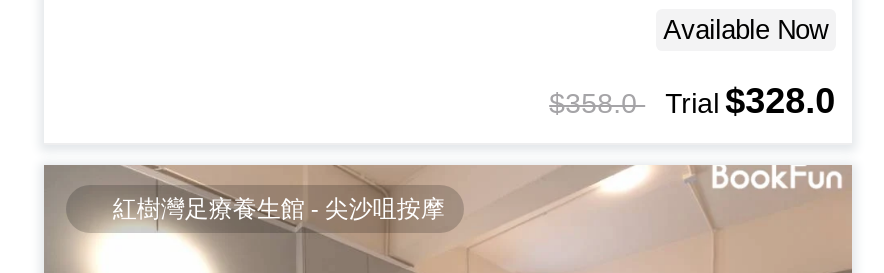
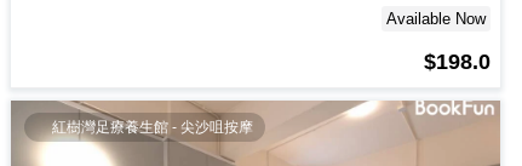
- $358.0
- Trial $328.0
+ $198.0
